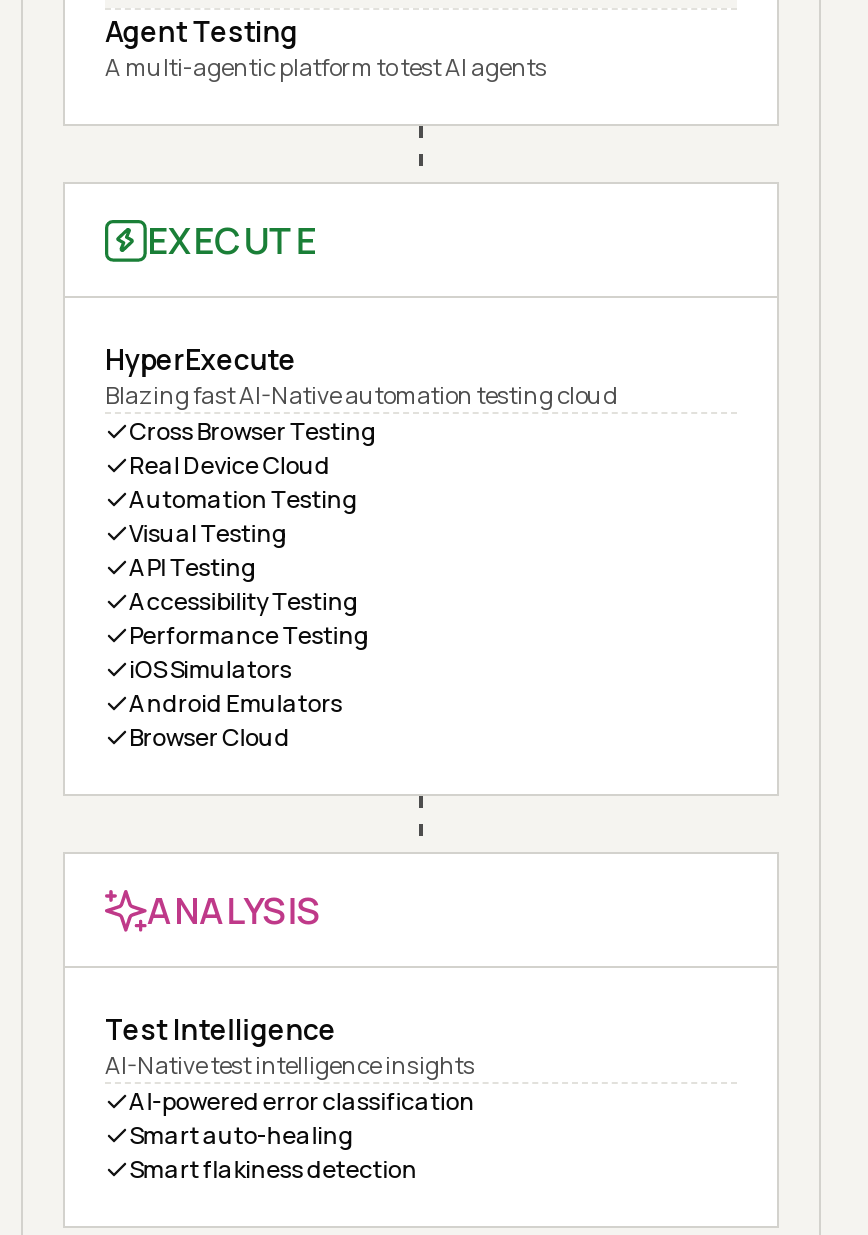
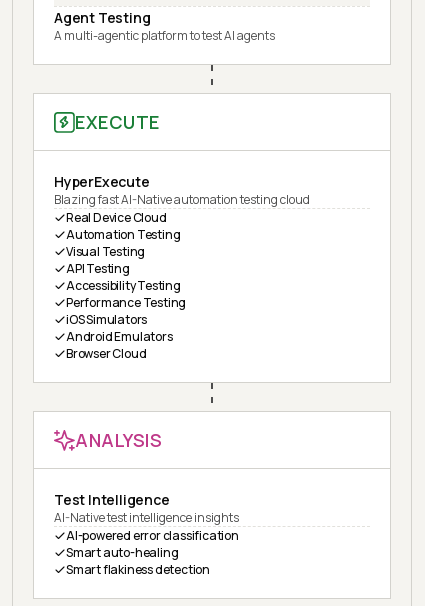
- Cross Browser Testing
